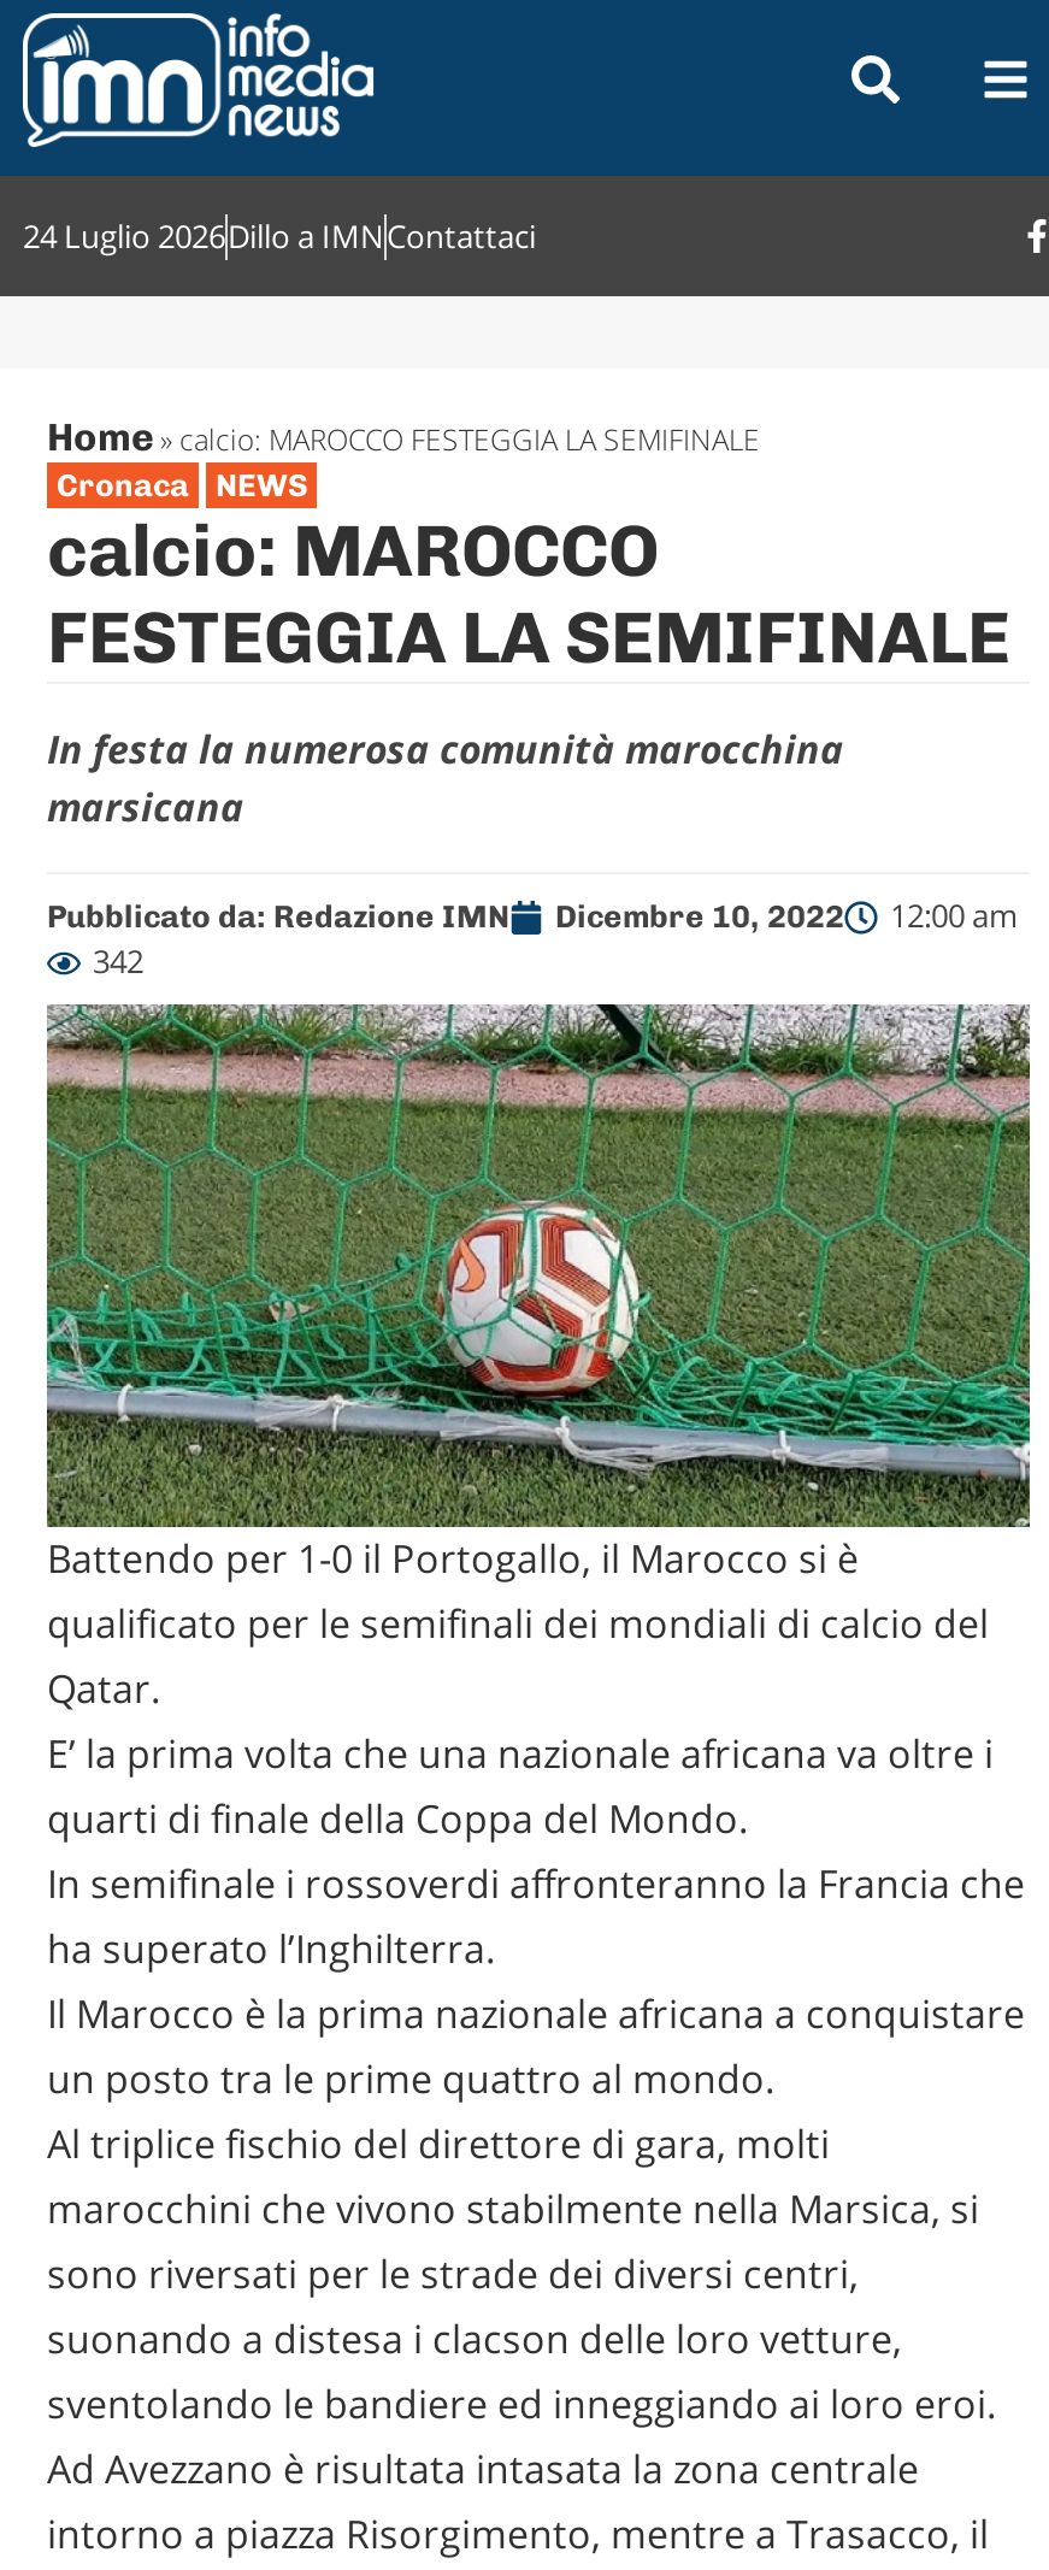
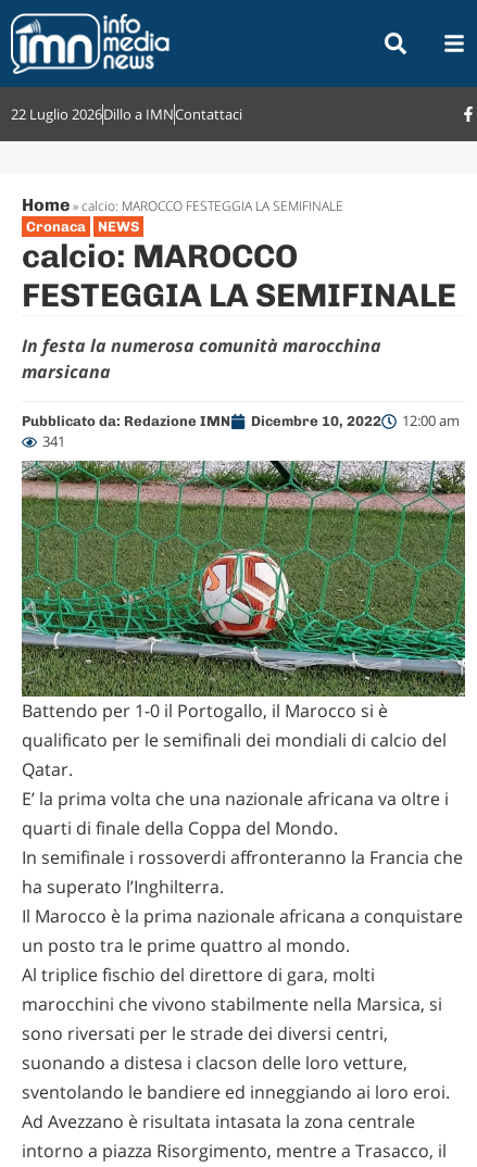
- 24 Luglio 2026Dillo a IMNContattaci
+ 22 Luglio 2026Dillo a IMNContattaci

- 342
+ 341
